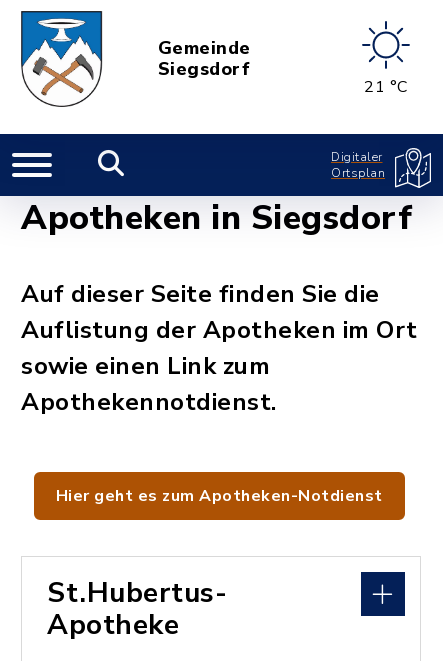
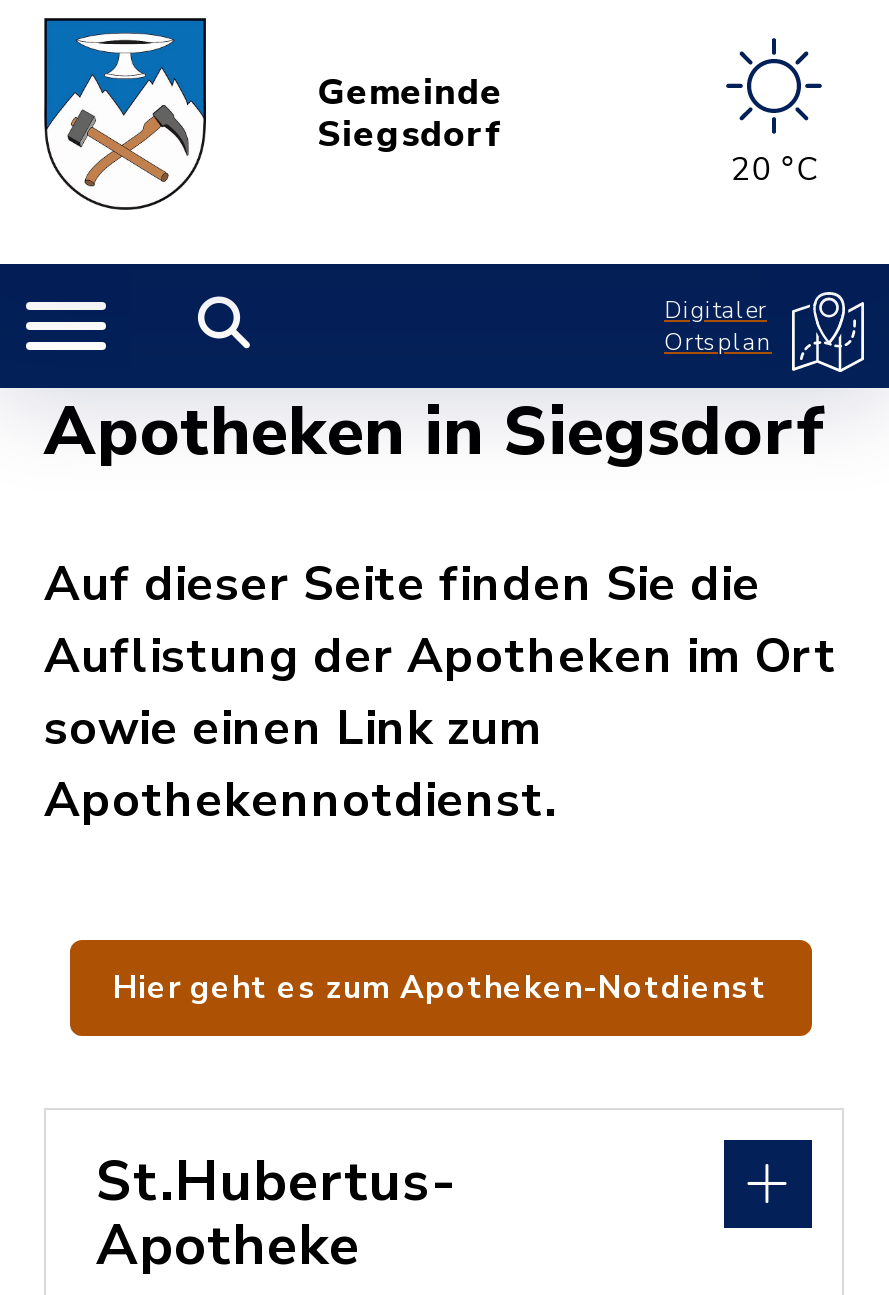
- 21 °C
+ 20 °C
